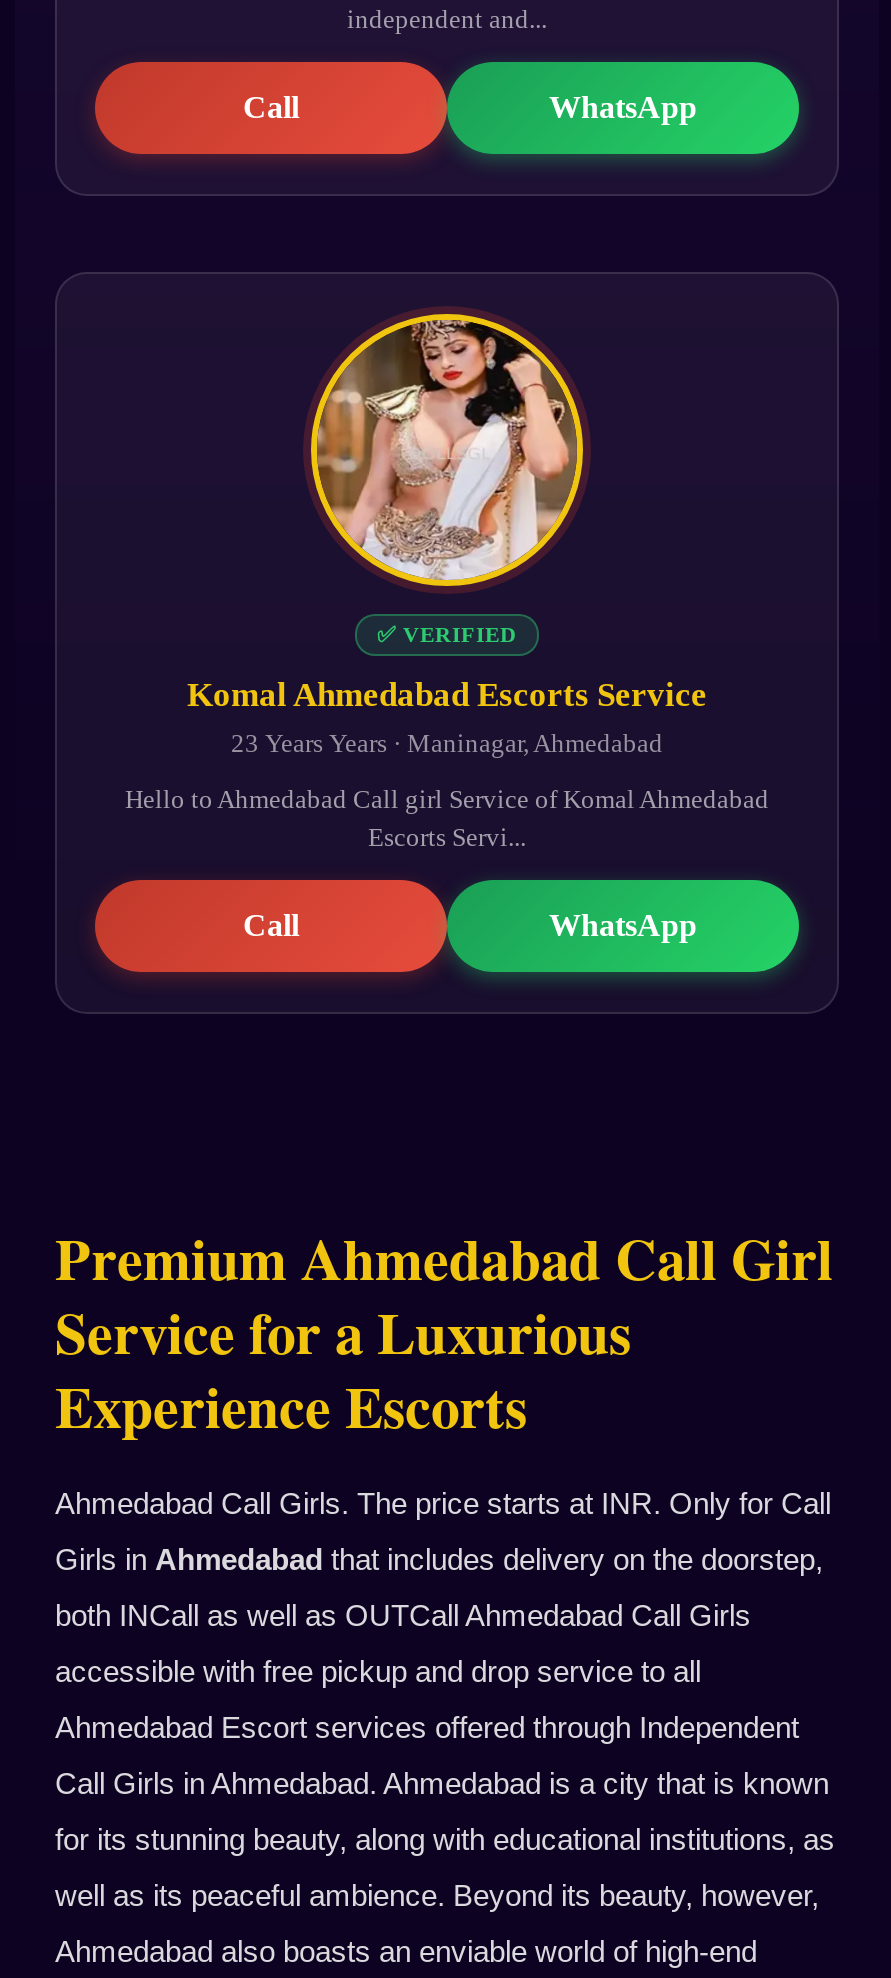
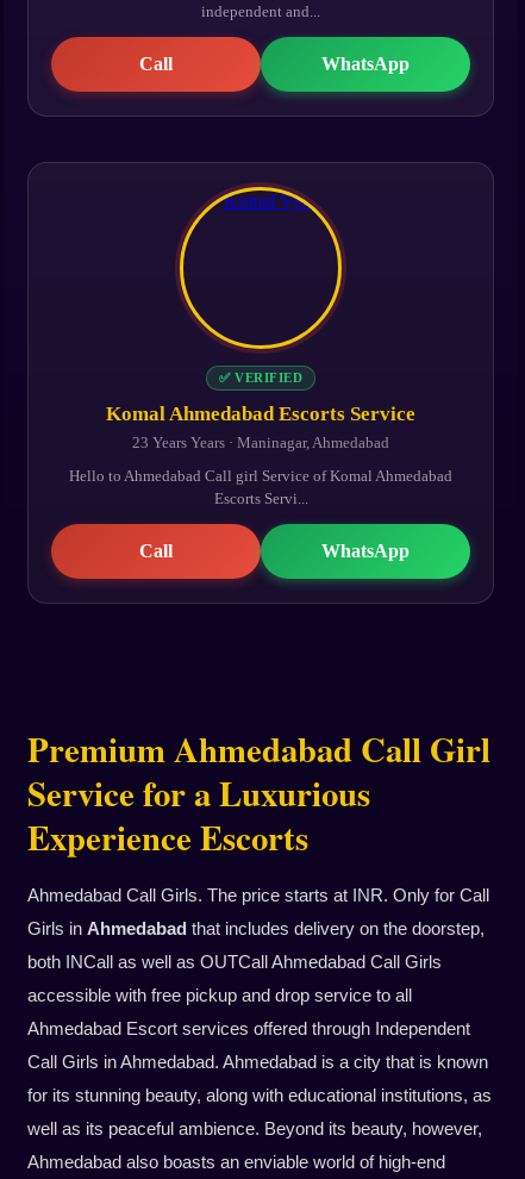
- [image]
+ [image]
